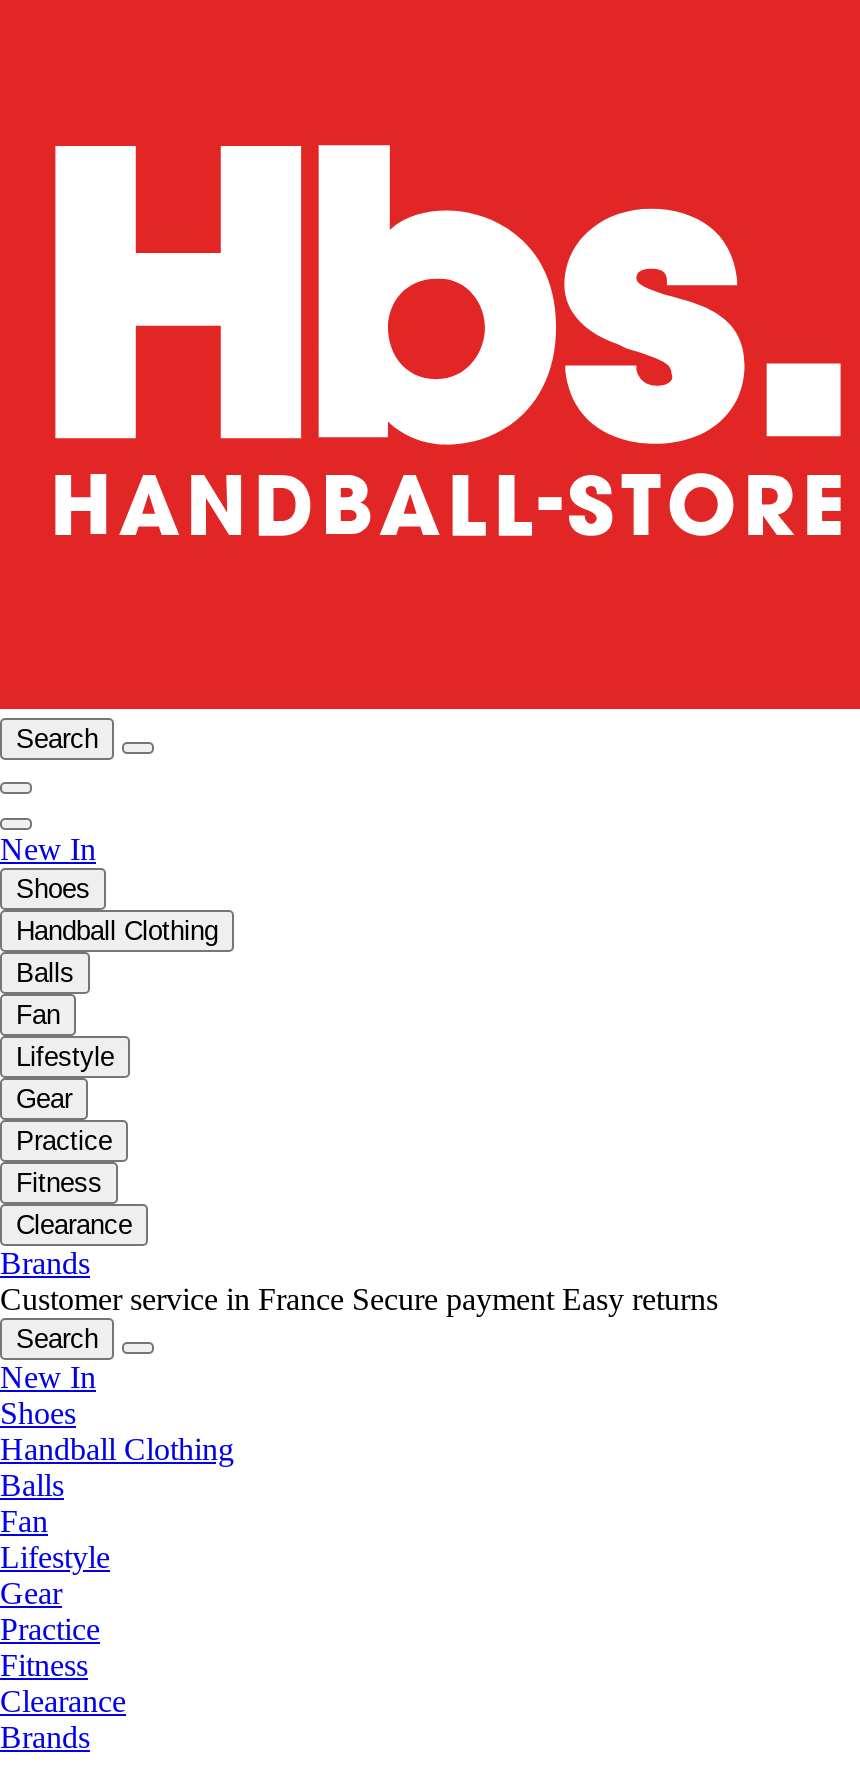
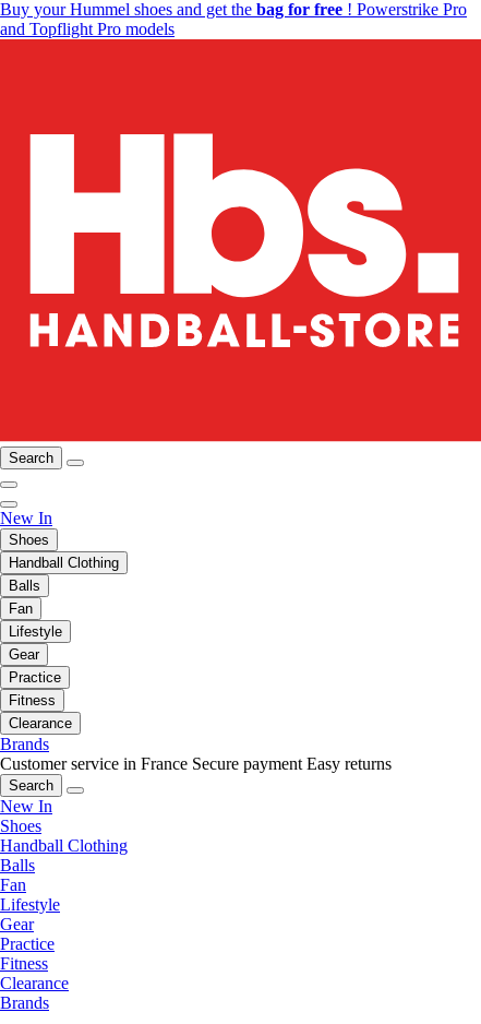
+ Buy your Hummel shoes and get the bag for free! Powerstrike Pro
+ and Topflight Pro models
